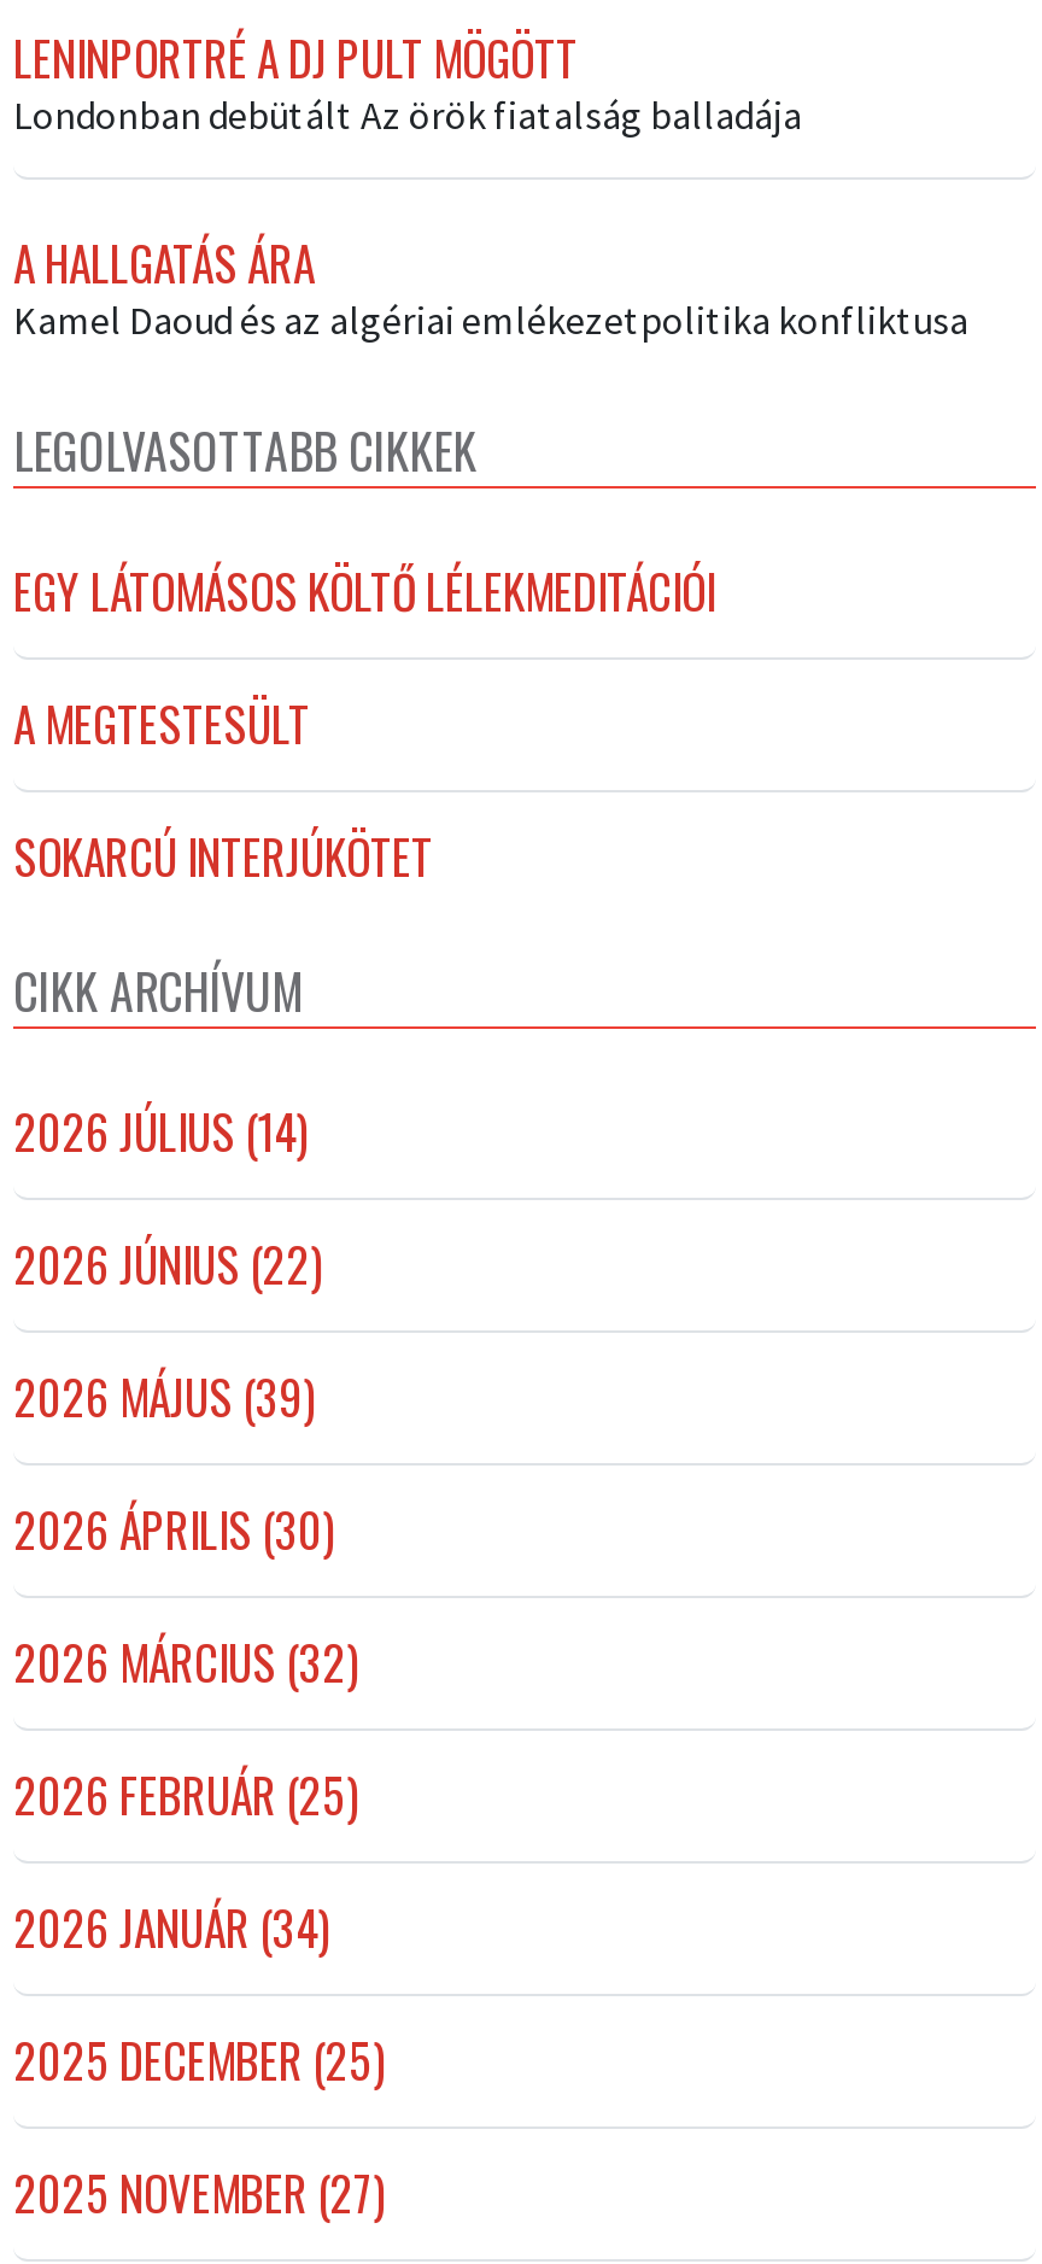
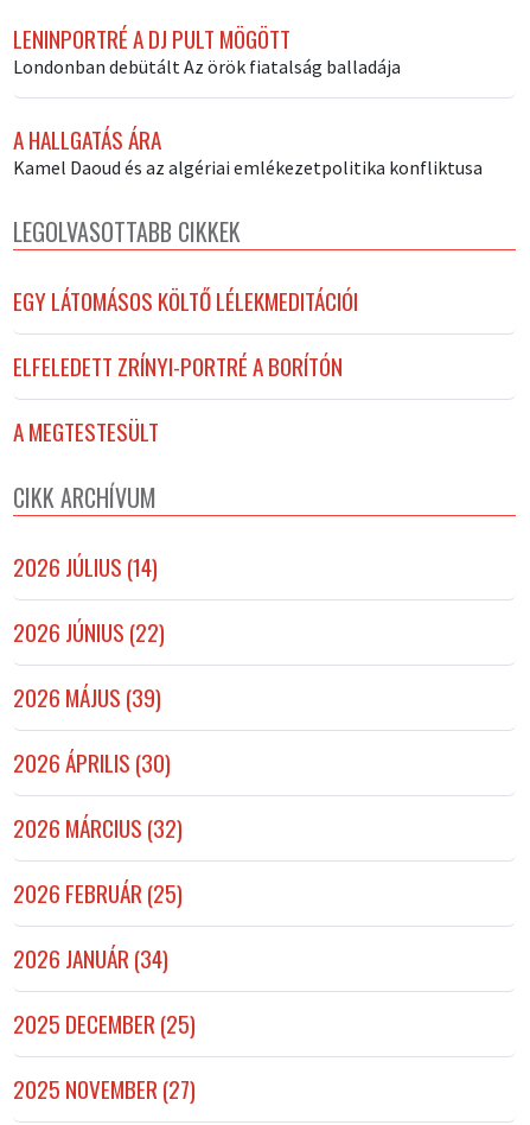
+ ELFELEDETT ZRÍNYI-PORTRÉ A BORÍTÓN

moved down: A MEGTESTESÜLT

- SOKARCÚ INTERJÚKÖTET
